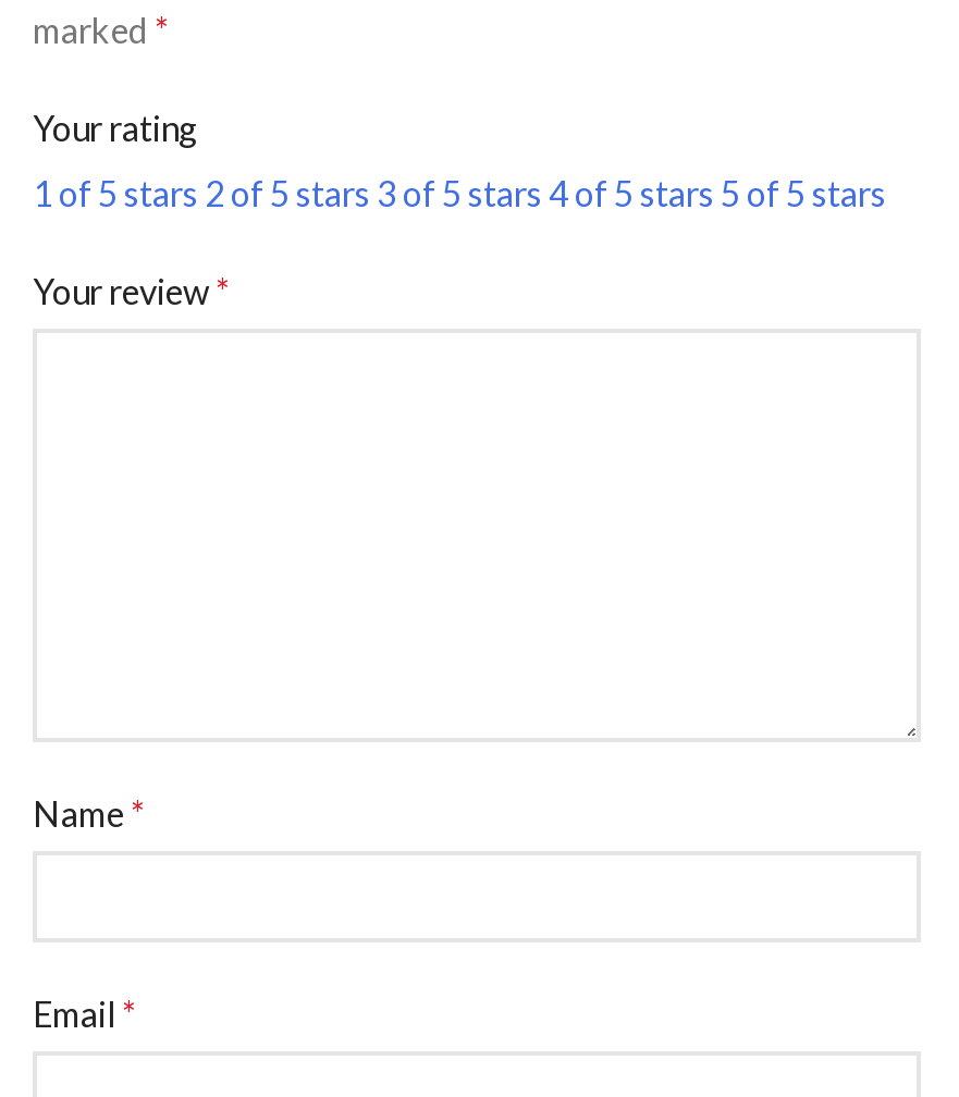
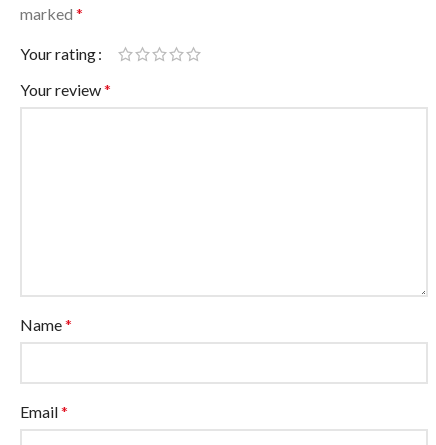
- 1 of 5 stars 2 of 5 stars 3 of 5 stars 4 of 5 stars 5 of 5 stars
